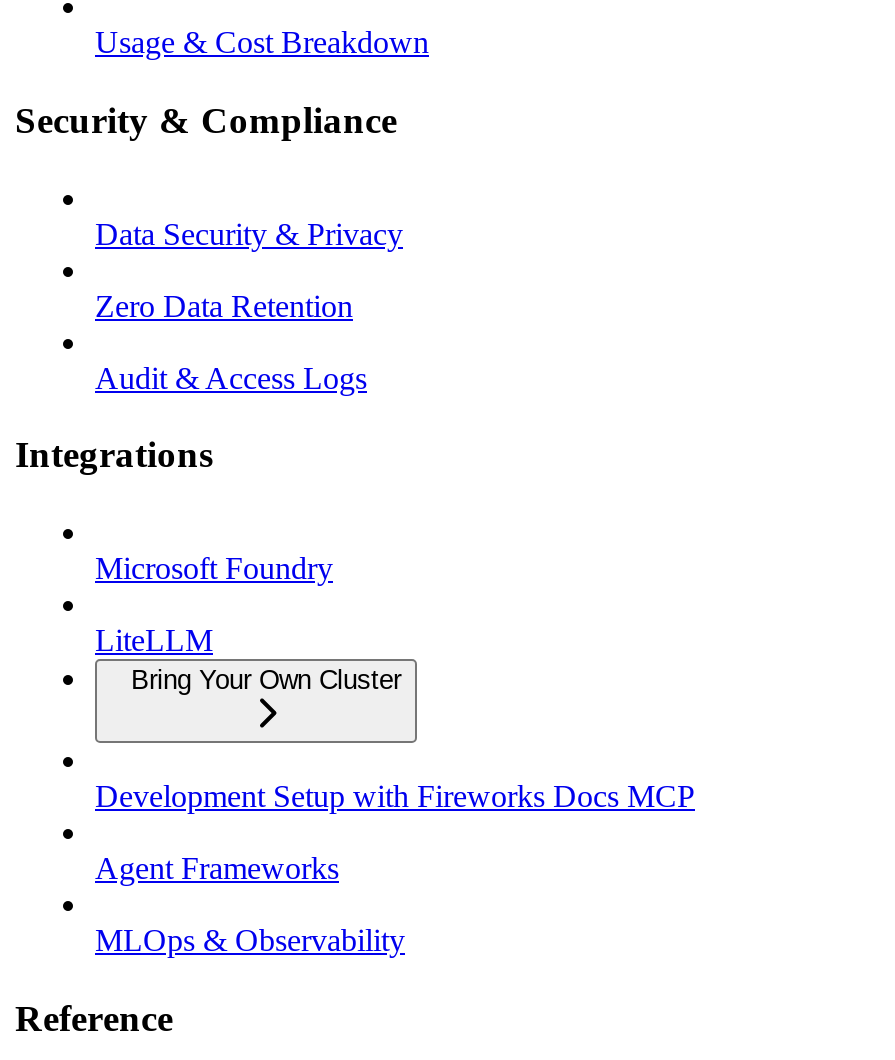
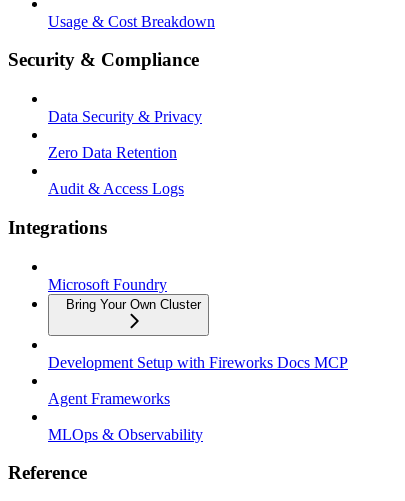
- LiteLLM
